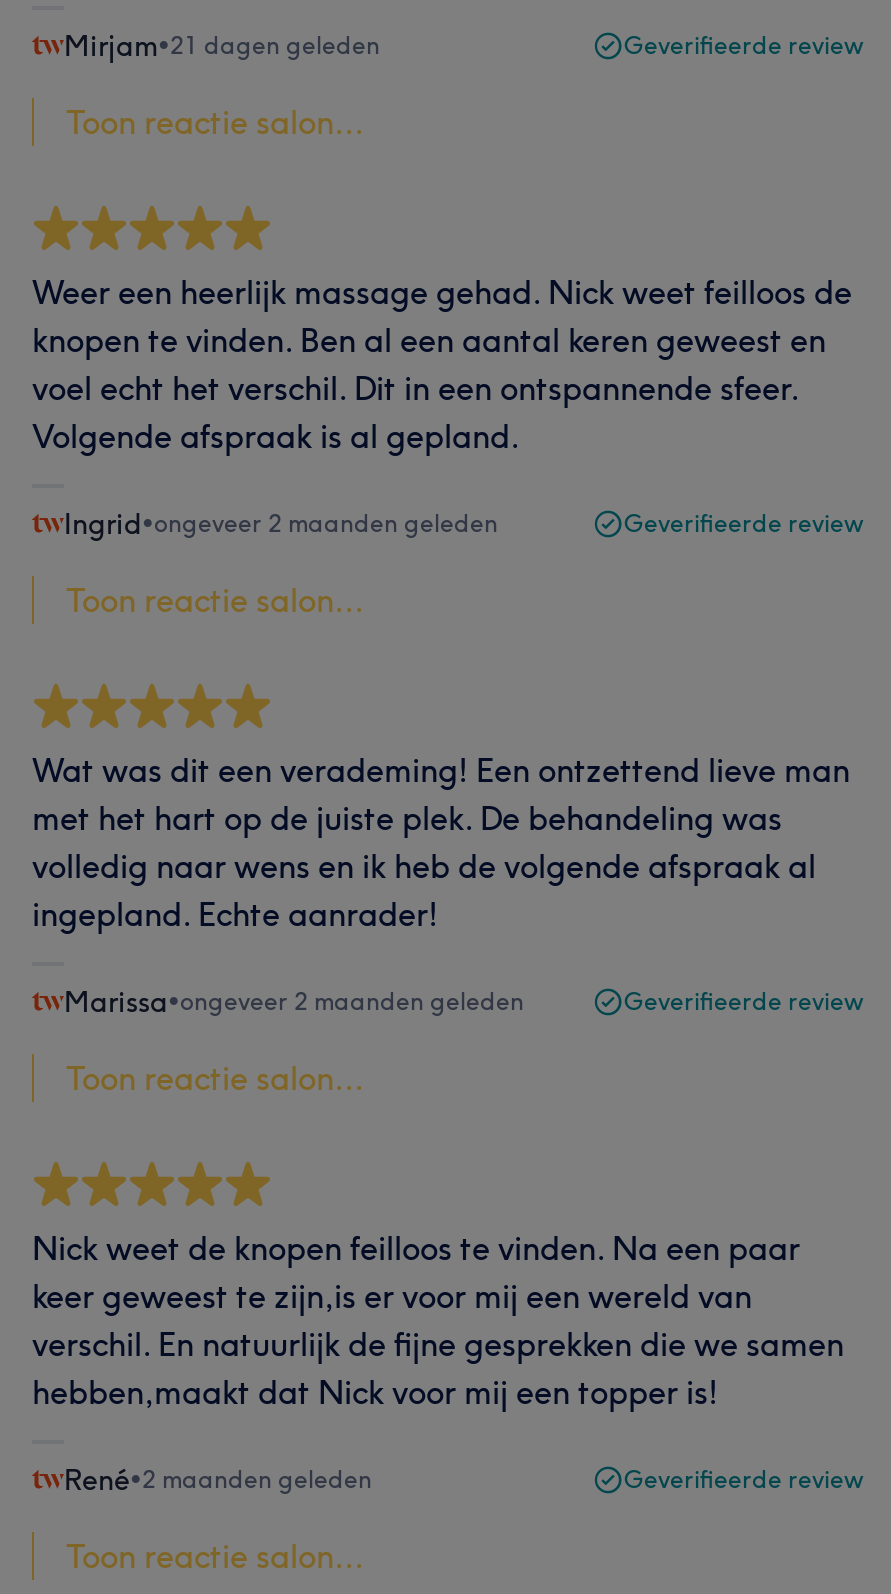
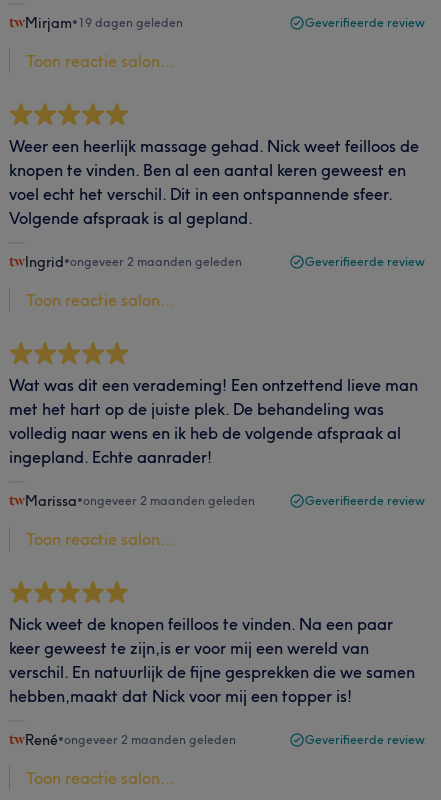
- Mirjam•21 dagen geleden
+ Mirjam•19 dagen geleden

- René•2 maanden geleden
+ René•ongeveer 2 maanden geleden
